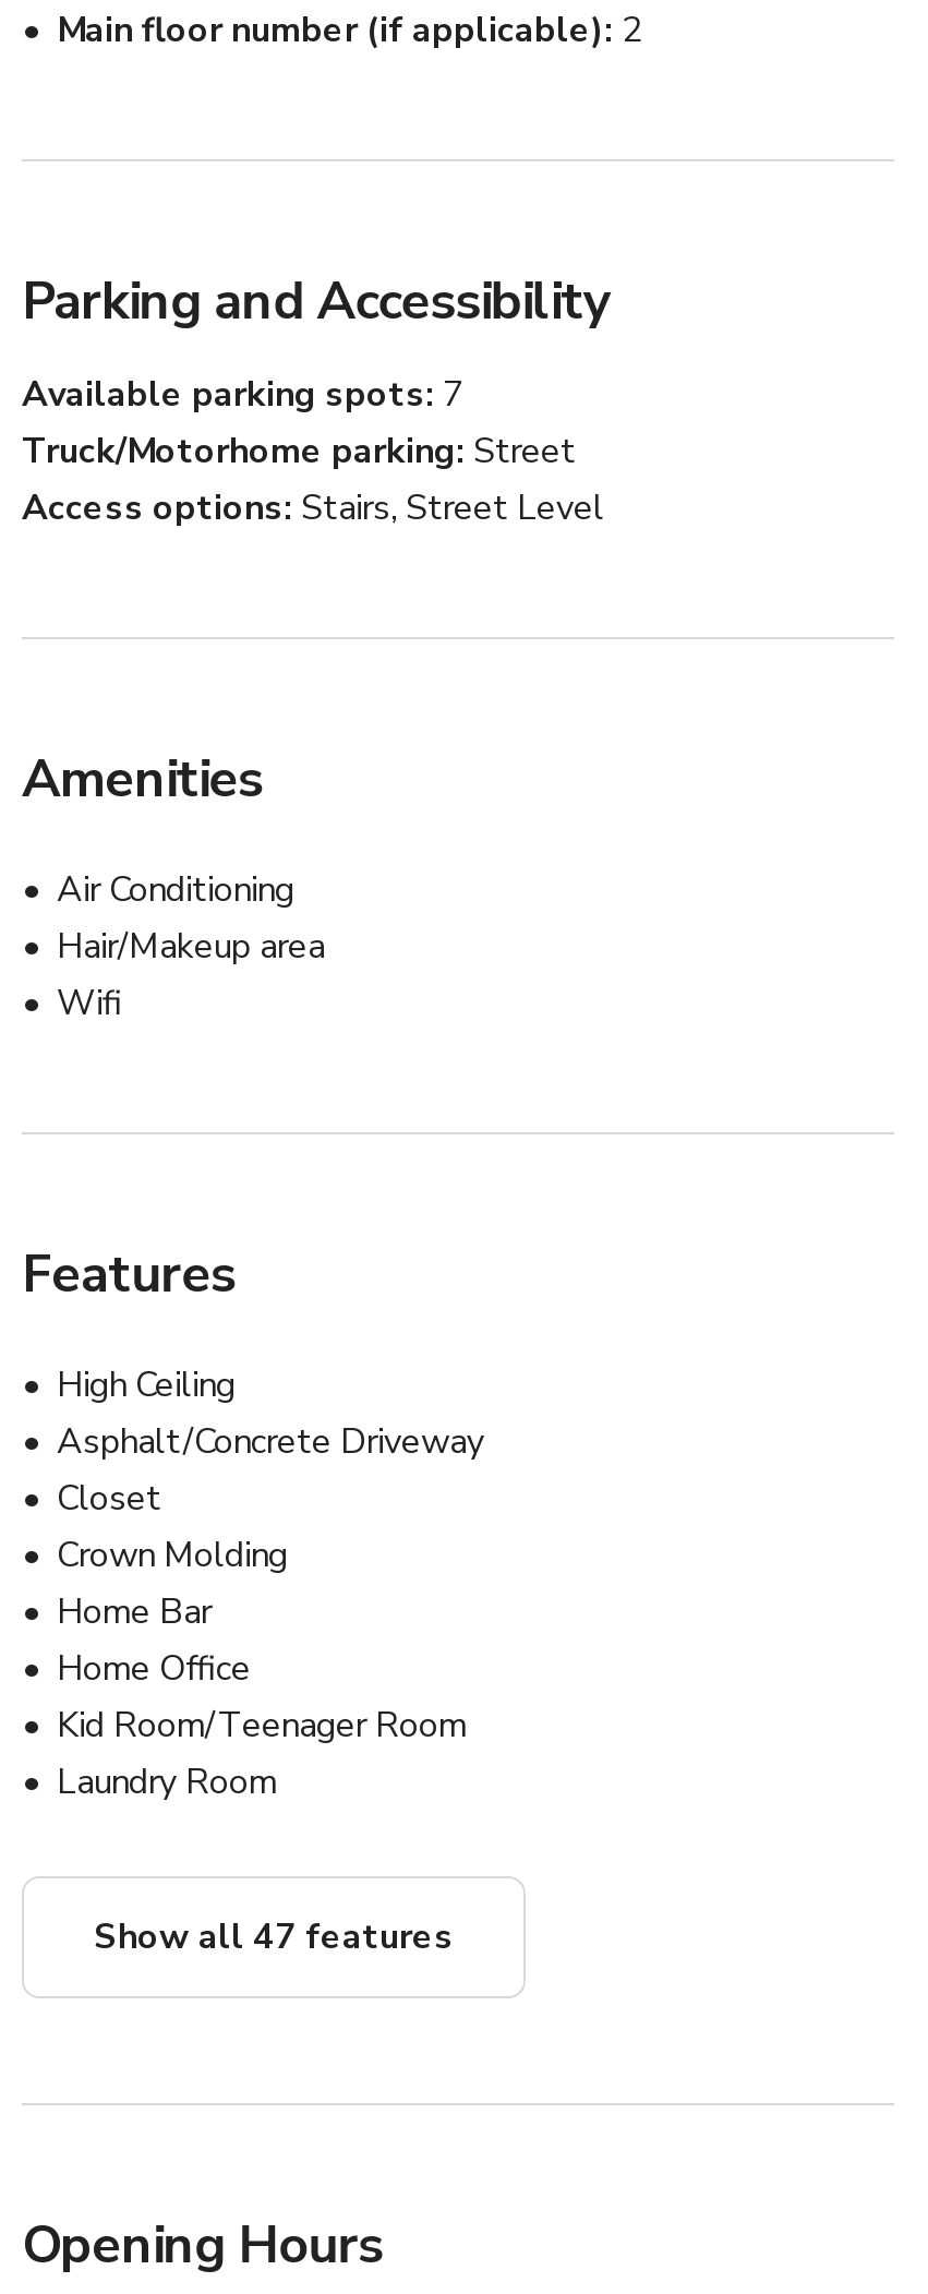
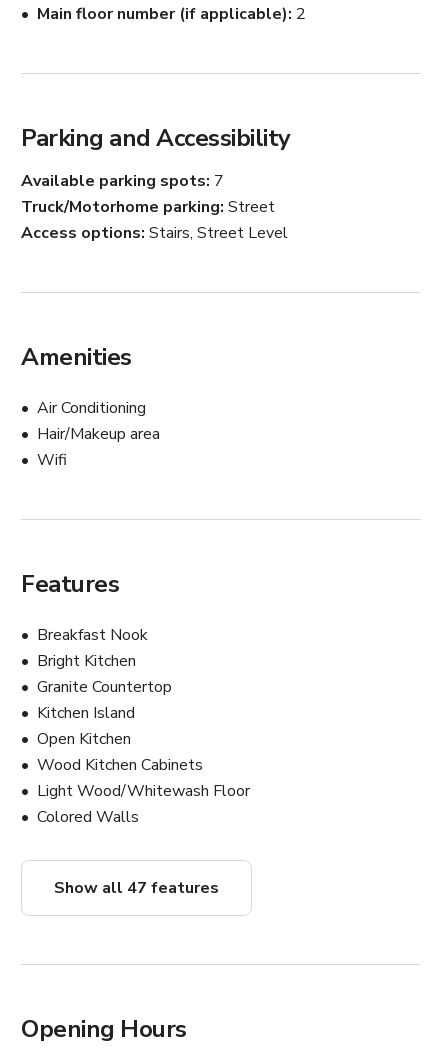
- High Ceiling
- Asphalt/Concrete Driveway
- Closet
- Crown Molding
- Home Bar
- Home Office
- Kid Room/Teenager Room
- Laundry Room
+ Breakfast Nook
+ Bright Kitchen
+ Granite Countertop
+ Kitchen Island
+ Open Kitchen
+ Wood Kitchen Cabinets
+ Light Wood/Whitewash Floor
+ Colored Walls
